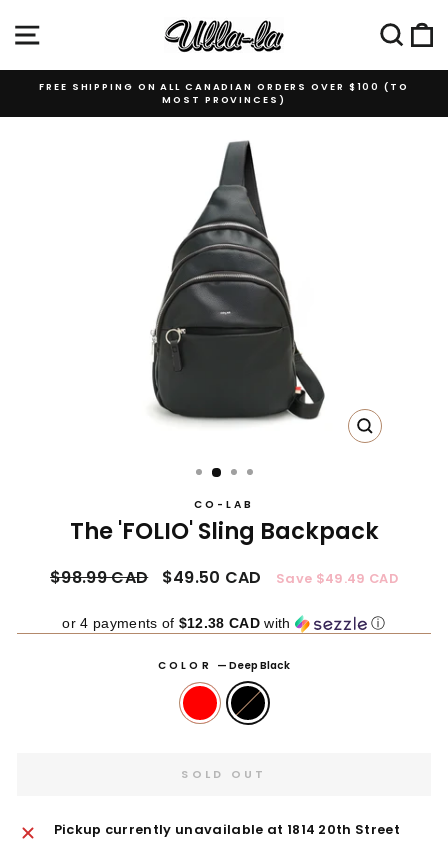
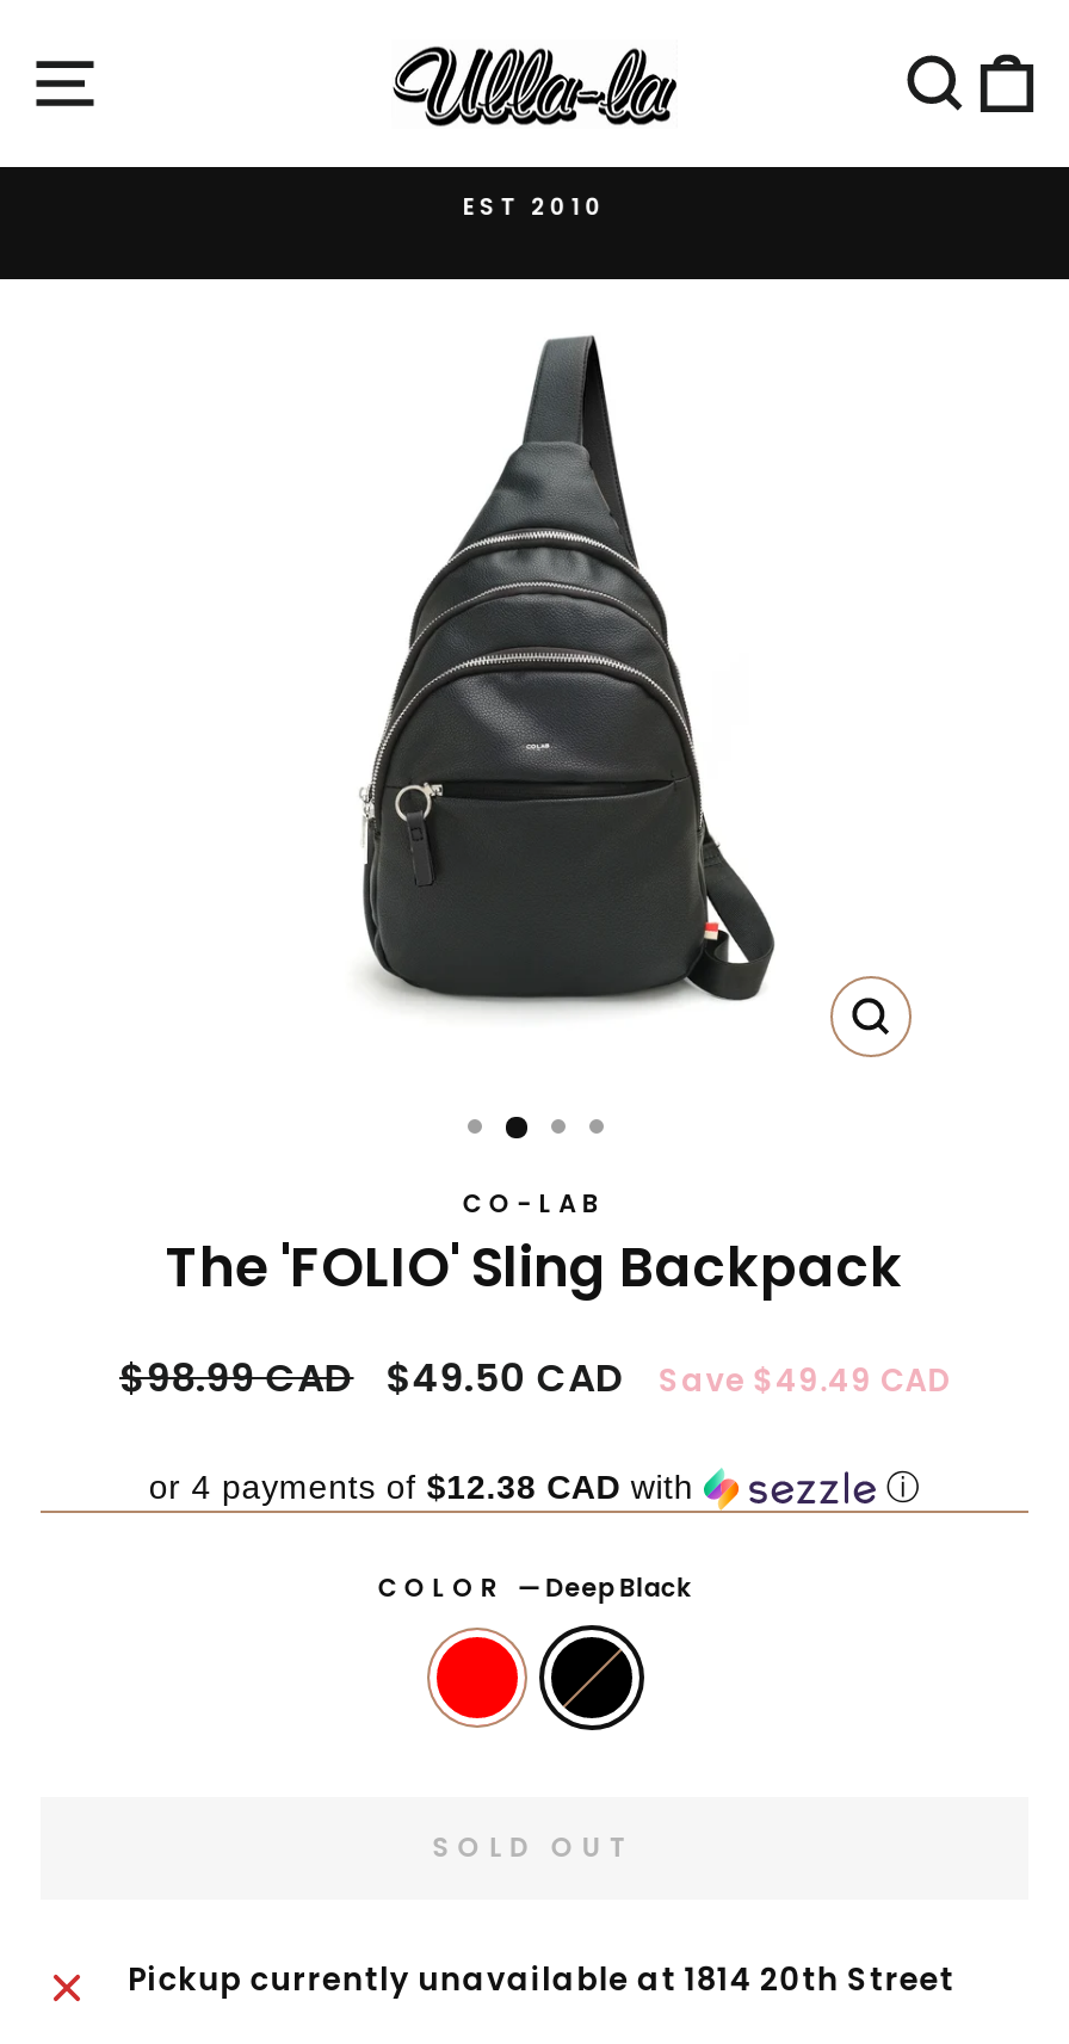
- FREE SHIPPING ON ALL CANADIAN ORDERS OVER $100 (TO
- MOST PROVINCES)
+ EST 2010
